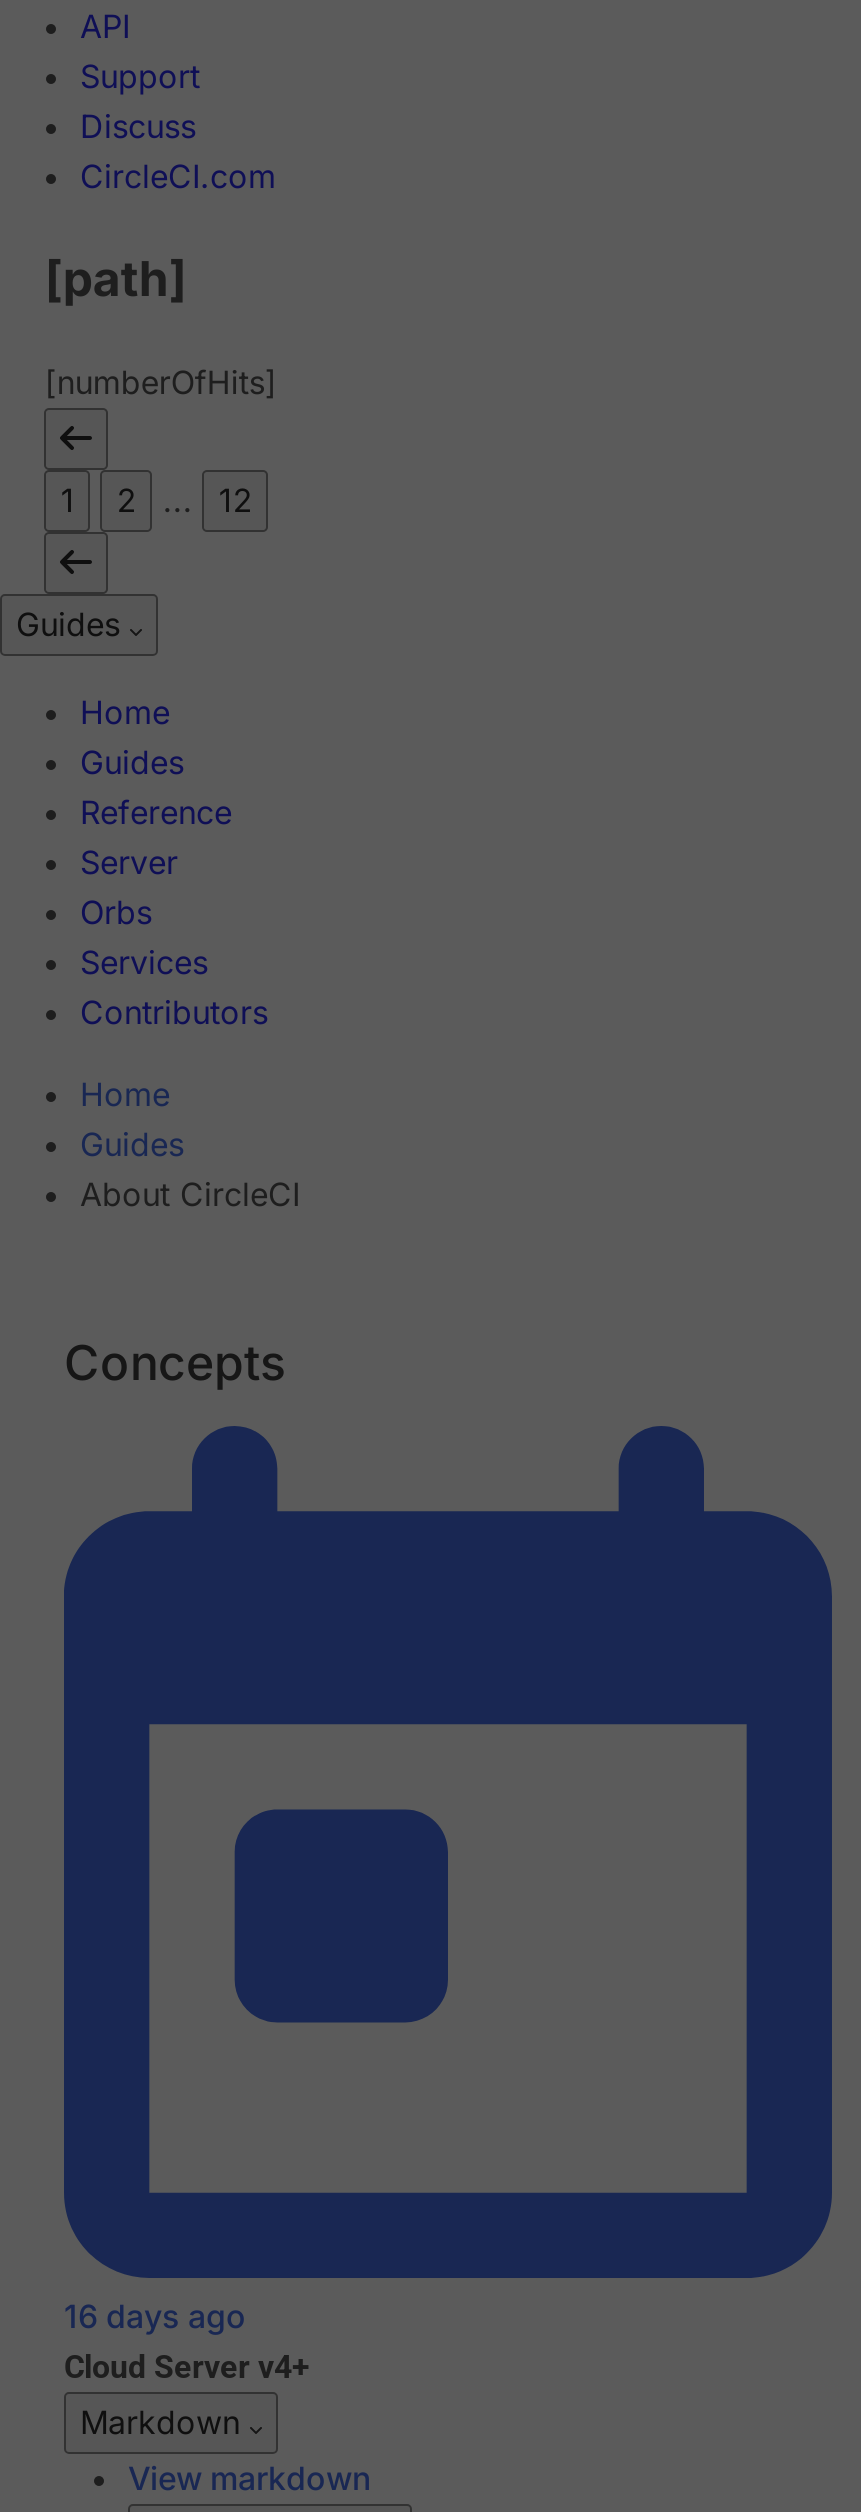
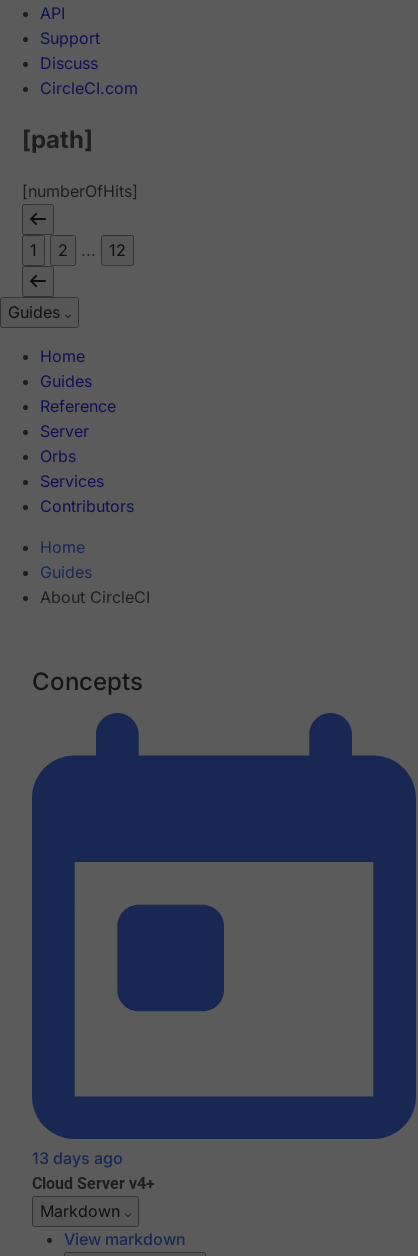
- 16 days ago
+ 13 days ago
